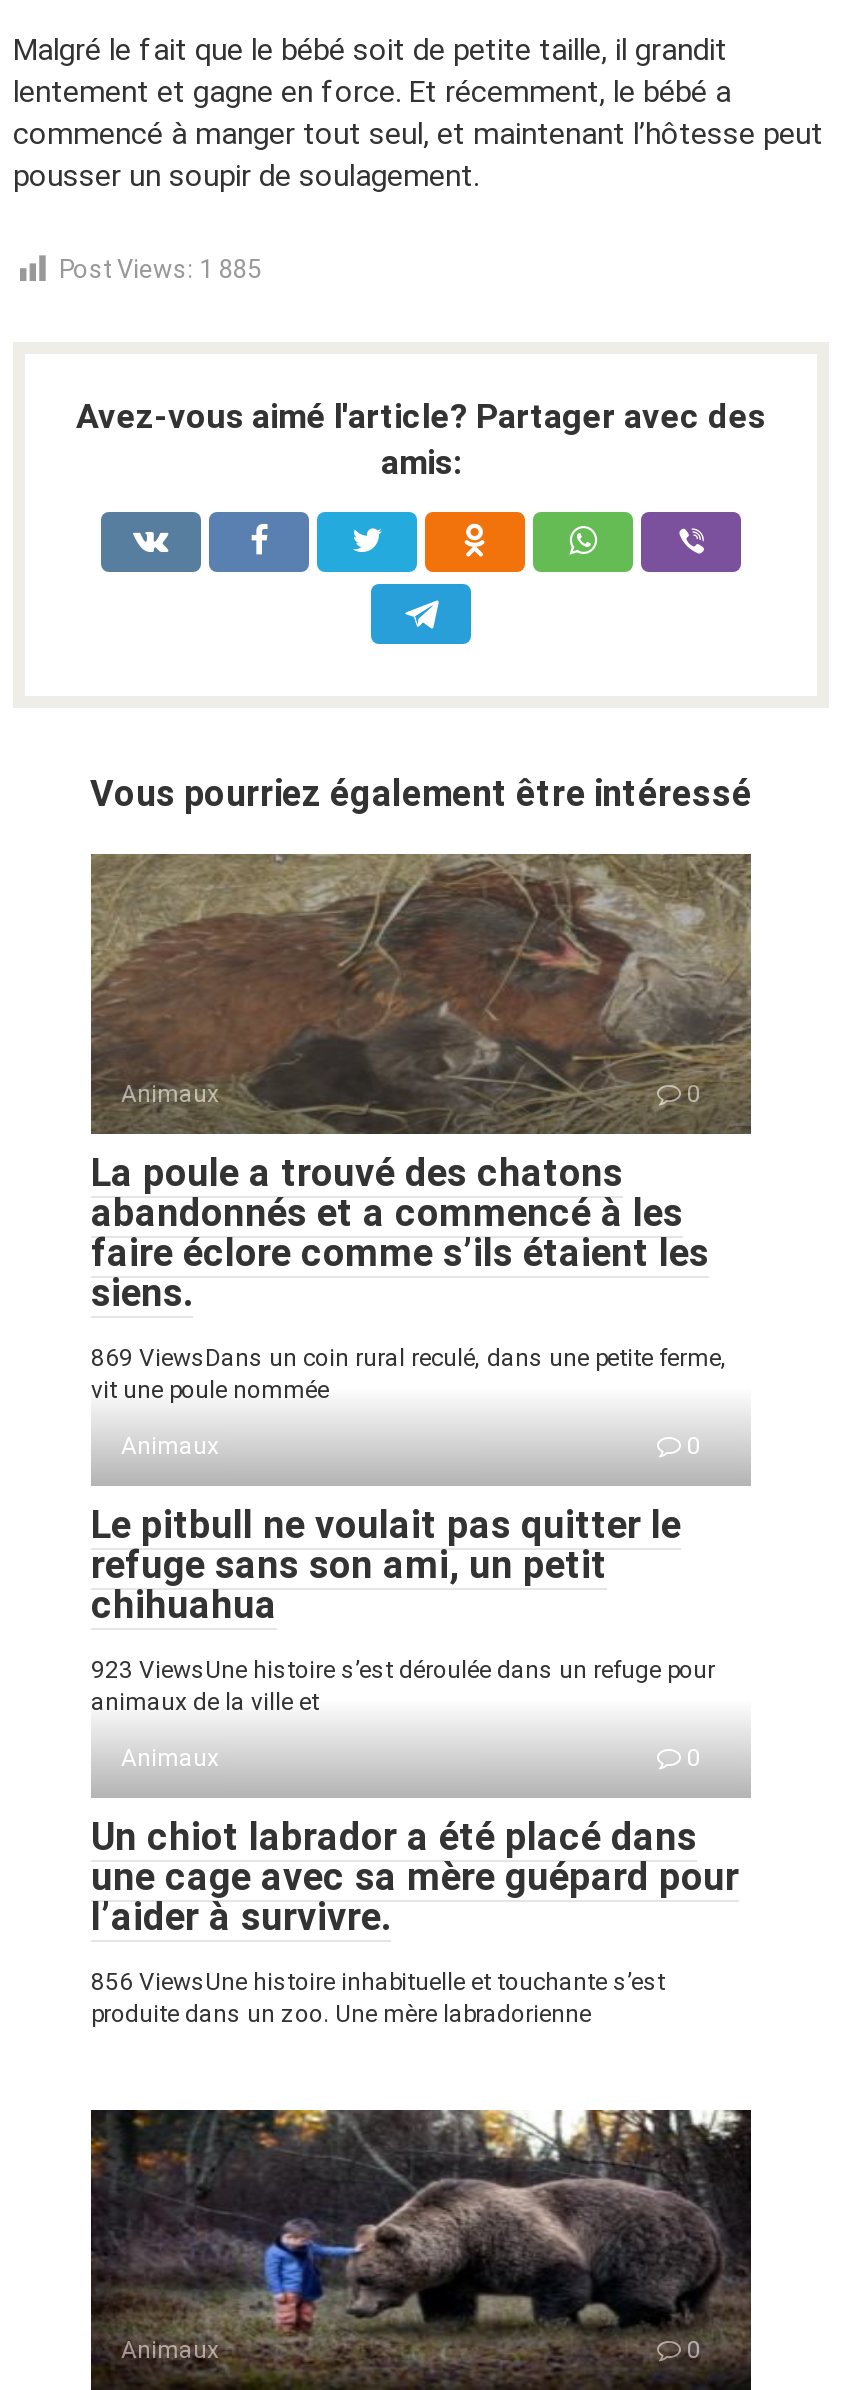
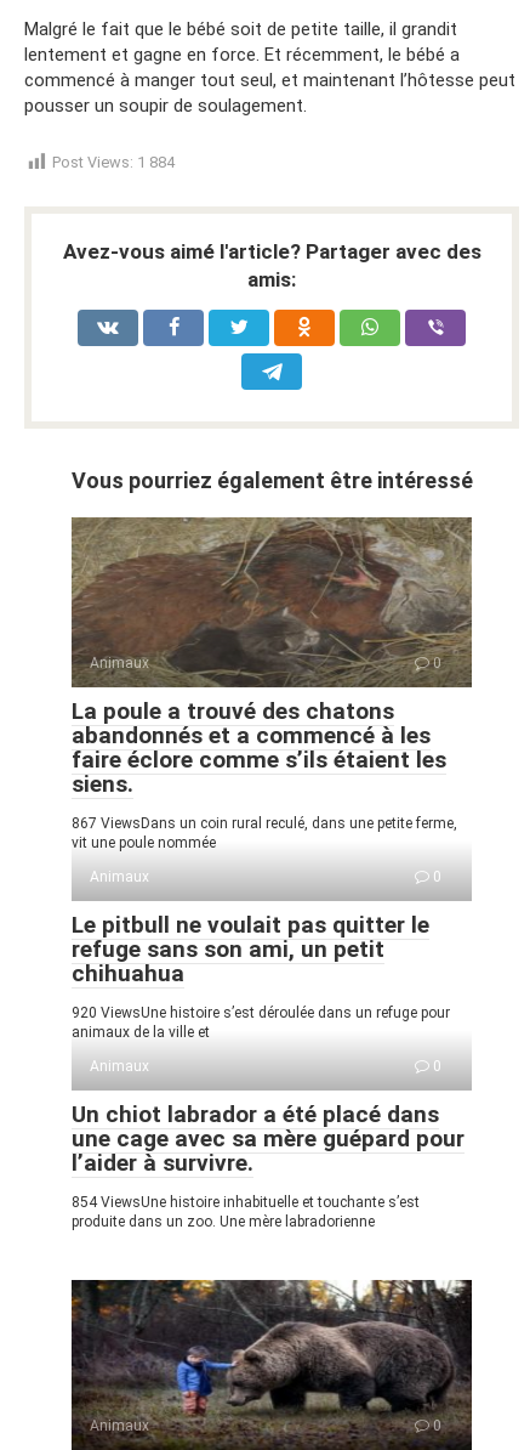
- Post Views: 1 885
+ Post Views: 1 884

- 869 ViewsDans un coin rural reculé, dans une petite ferme,
+ 867 ViewsDans un coin rural reculé, dans une petite ferme,

- 923 ViewsUne histoire s’est déroulée dans un refuge pour
+ 920 ViewsUne histoire s’est déroulée dans un refuge pour

- 856 ViewsUne histoire inhabituelle et touchante s’est
+ 854 ViewsUne histoire inhabituelle et touchante s’est
